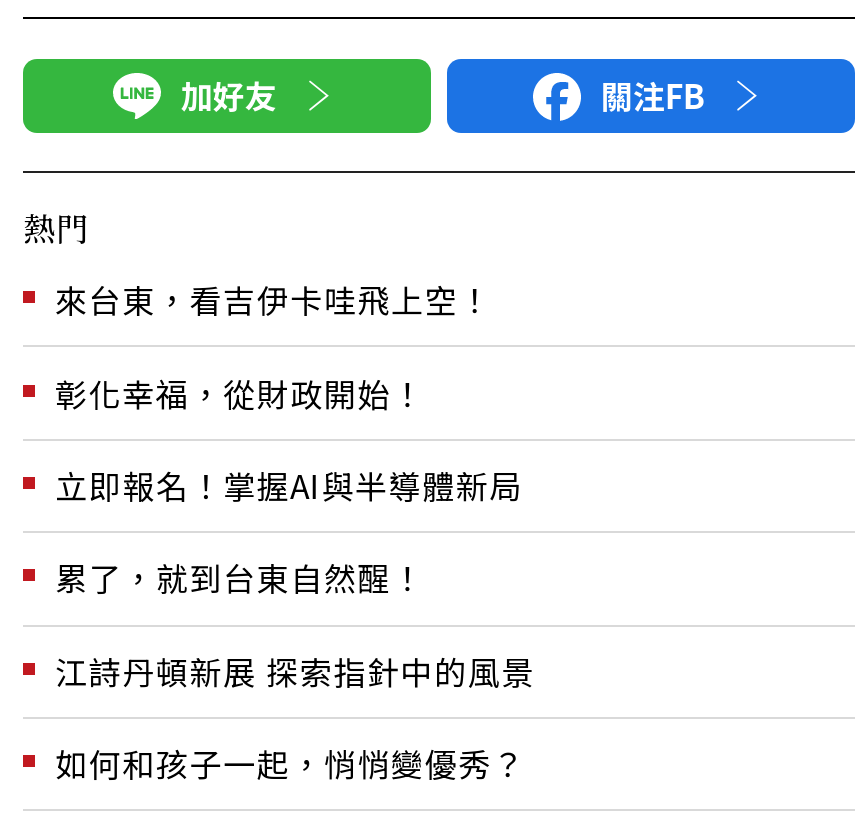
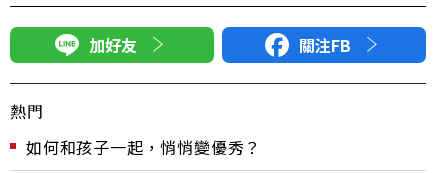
- 來台東，看吉伊卡哇飛上空！
- 彰化幸福，從財政開始！
- 立即報名！掌握AI與半導體新局
- 累了，就到台東自然醒！
- 江詩丹頓新展 探索指針中的風景
